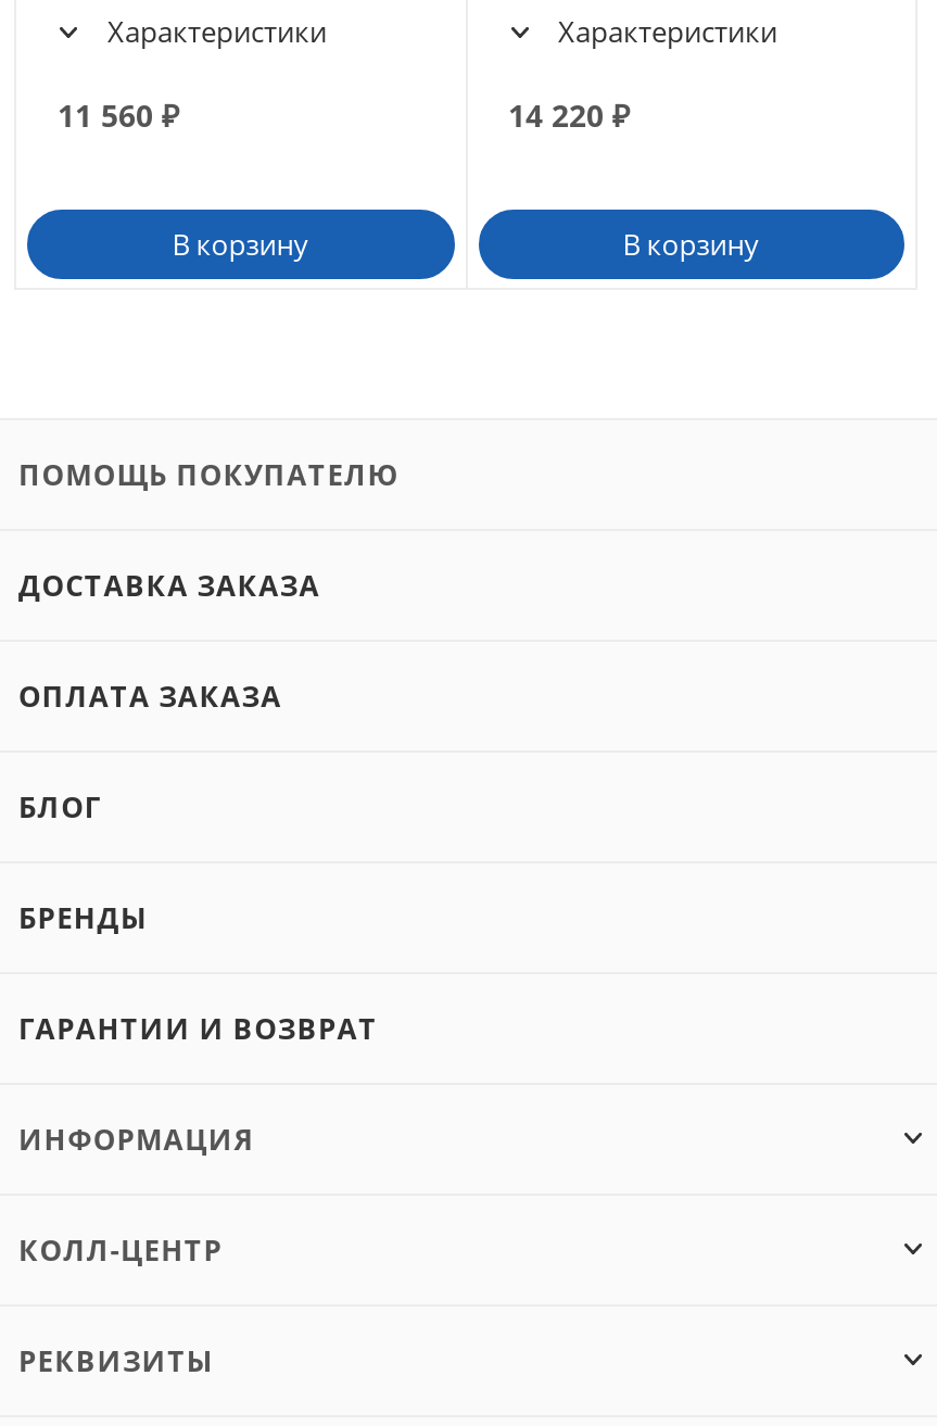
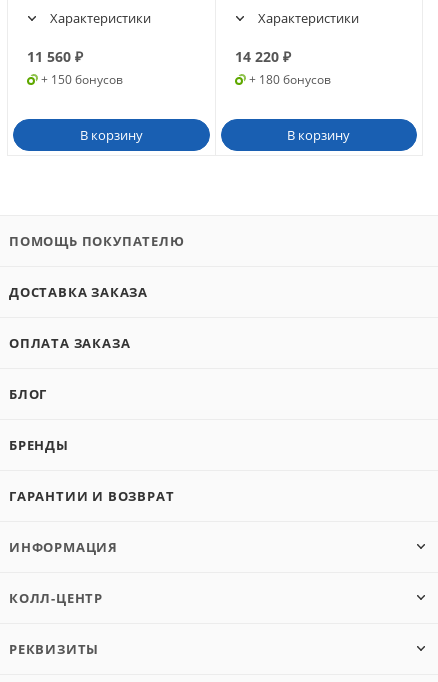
+ + 150 бонусов

+ + 180 бонусов
